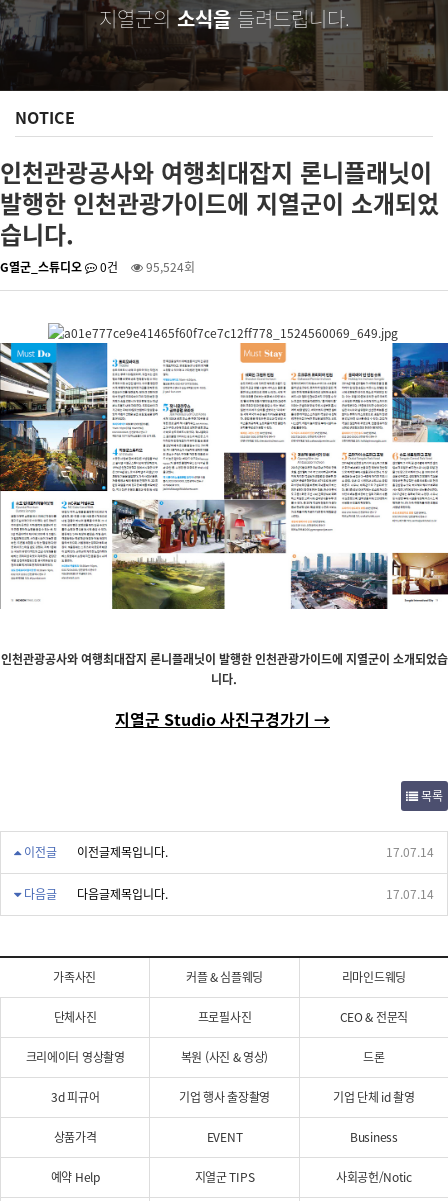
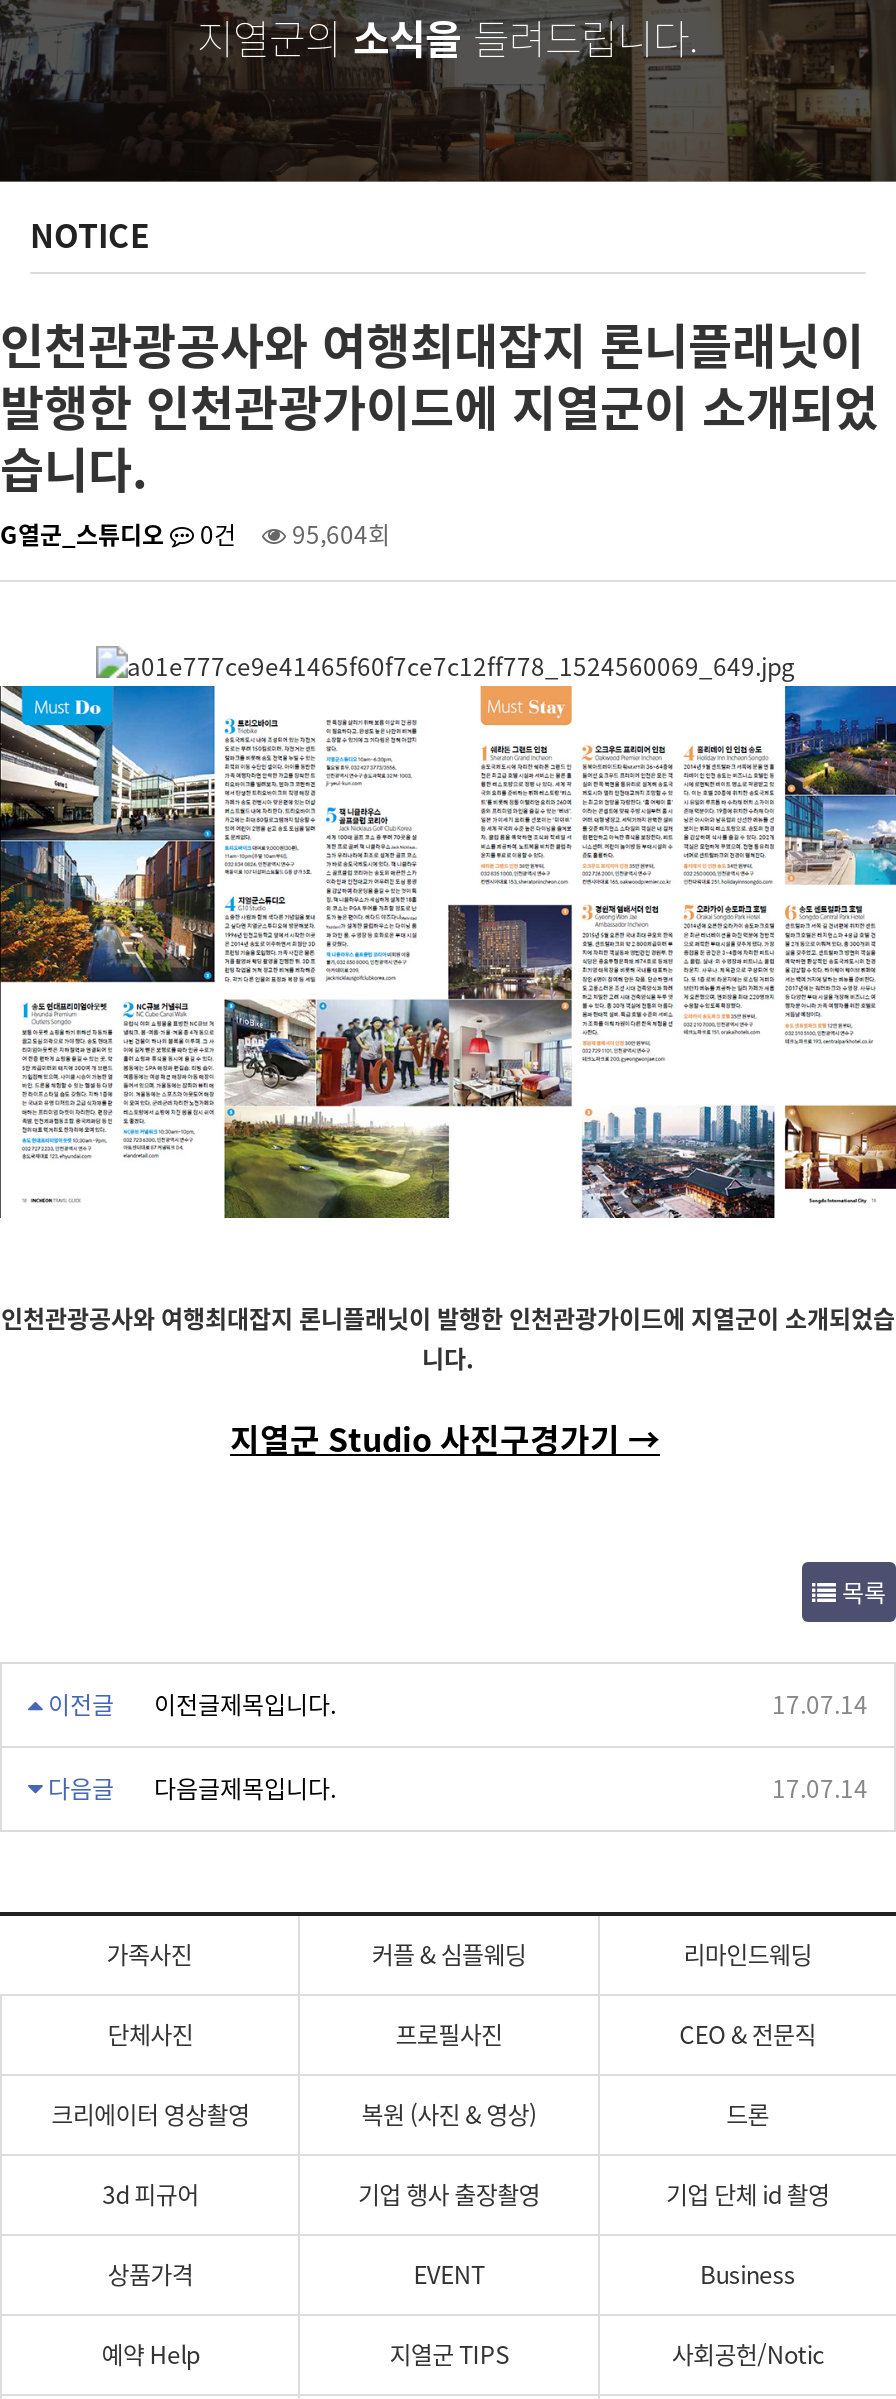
- 95,524회
+ 95,604회
